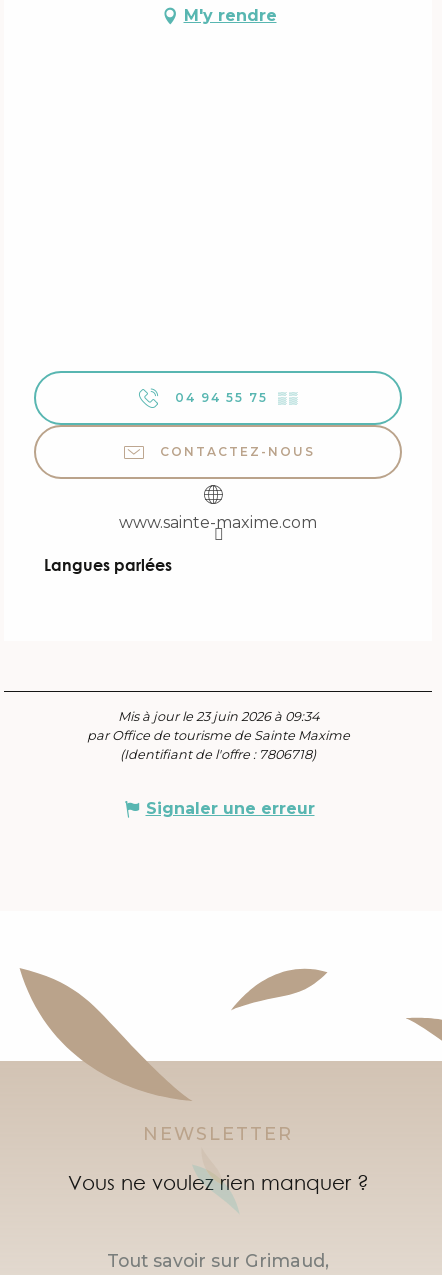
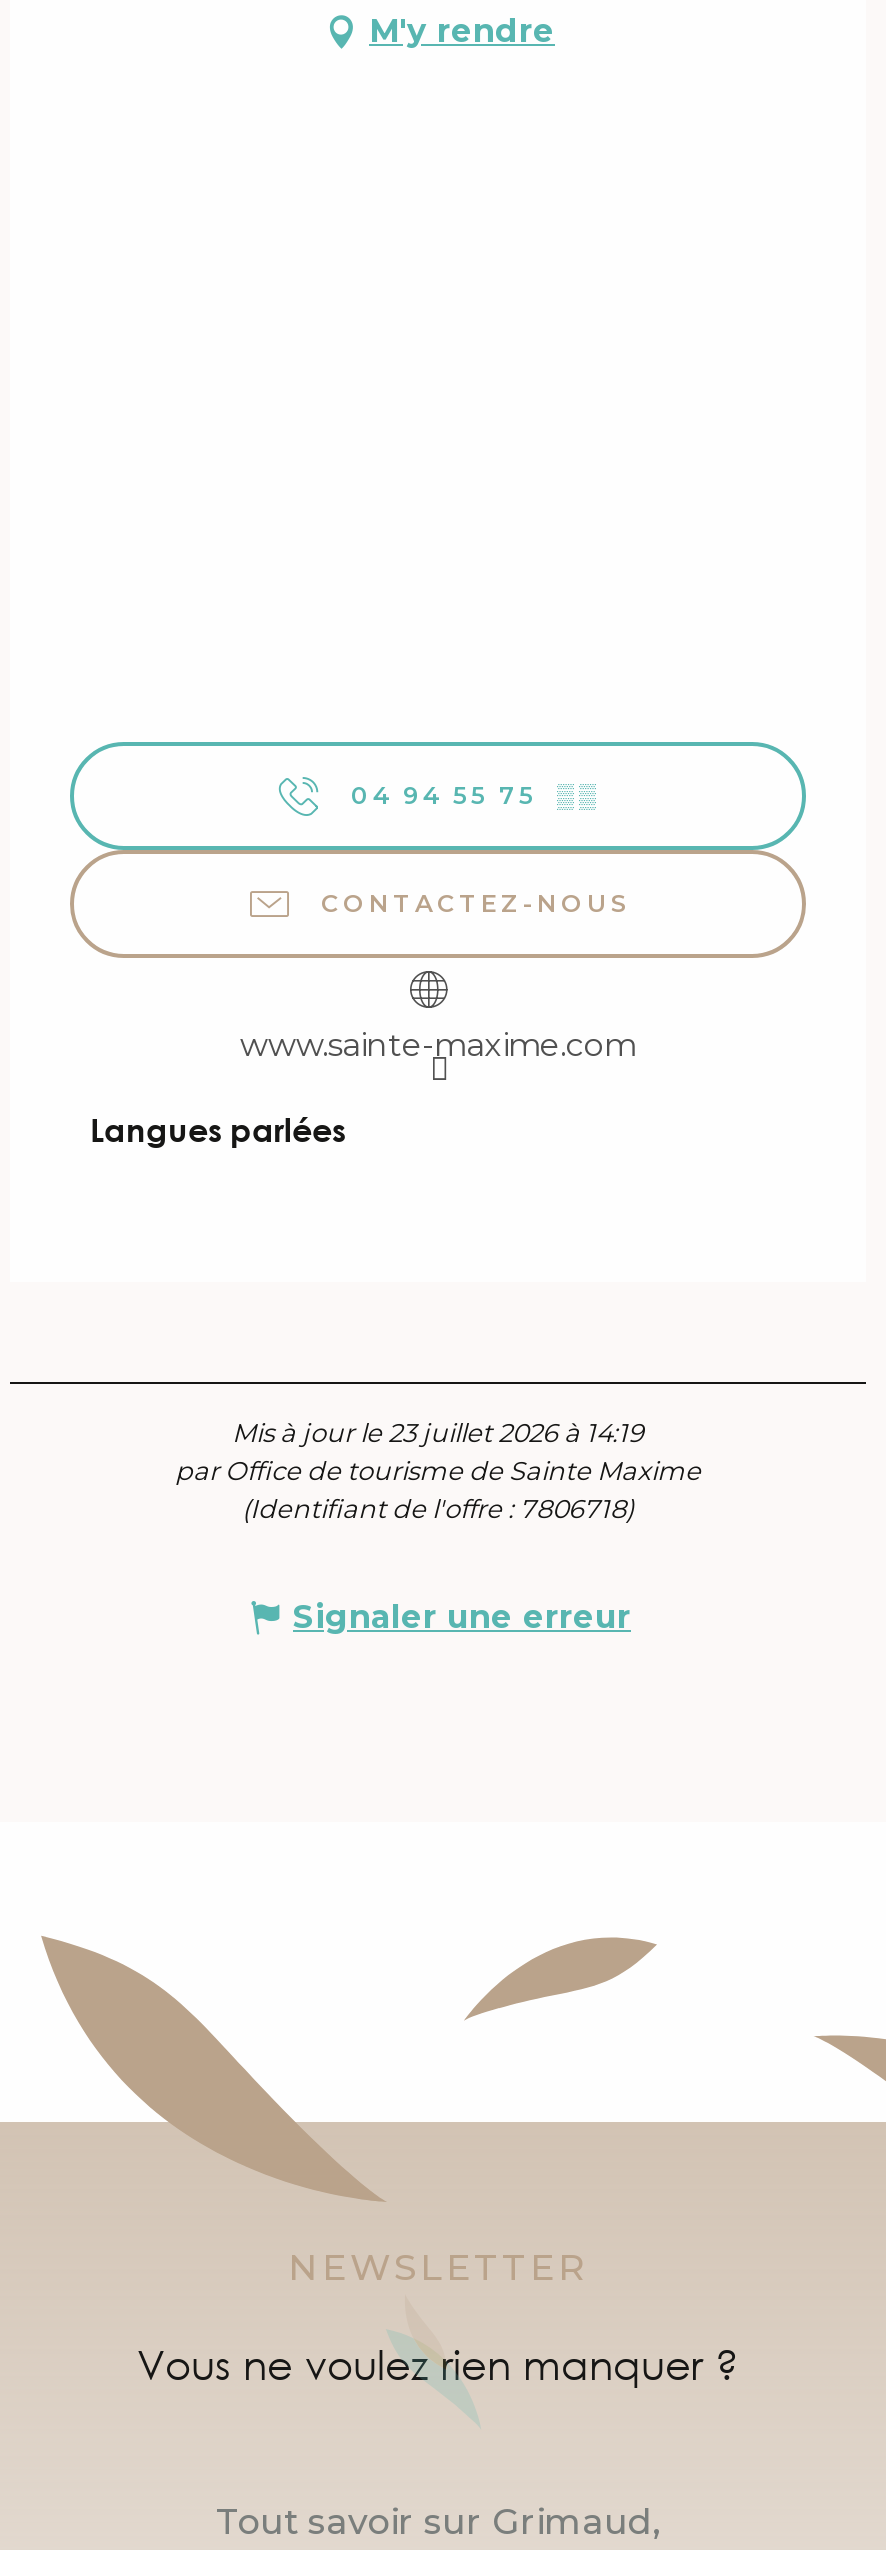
- Mis à jour le 23 juin 2026 à 09:34
+ Mis à jour le 23 juillet 2026 à 14:19
